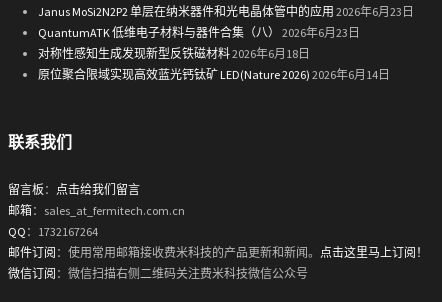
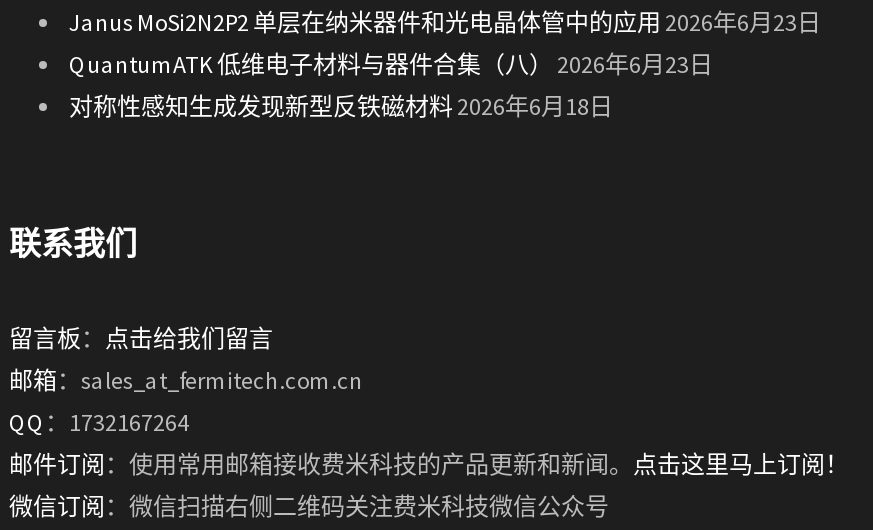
- 原位聚合限域实现高效蓝光钙钛矿 LED(Nature 2026) 2026年6月14日
